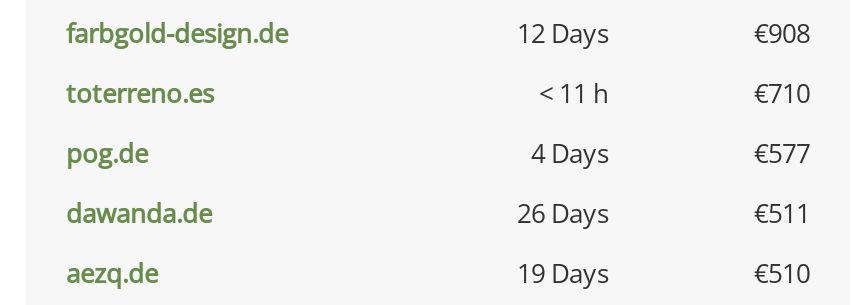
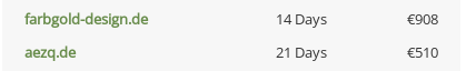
- 12 Days
+ 14 Days

- toterreno.es
- < 11 h
- €710
- pog.de
- 4 Days
- €577
- dawanda.de
- 26 Days
- €511

- 19 Days
+ 21 Days
